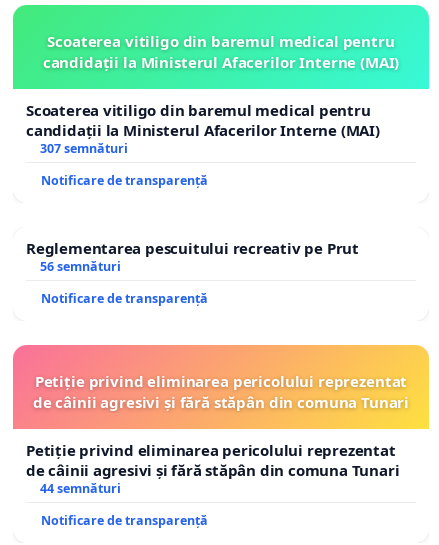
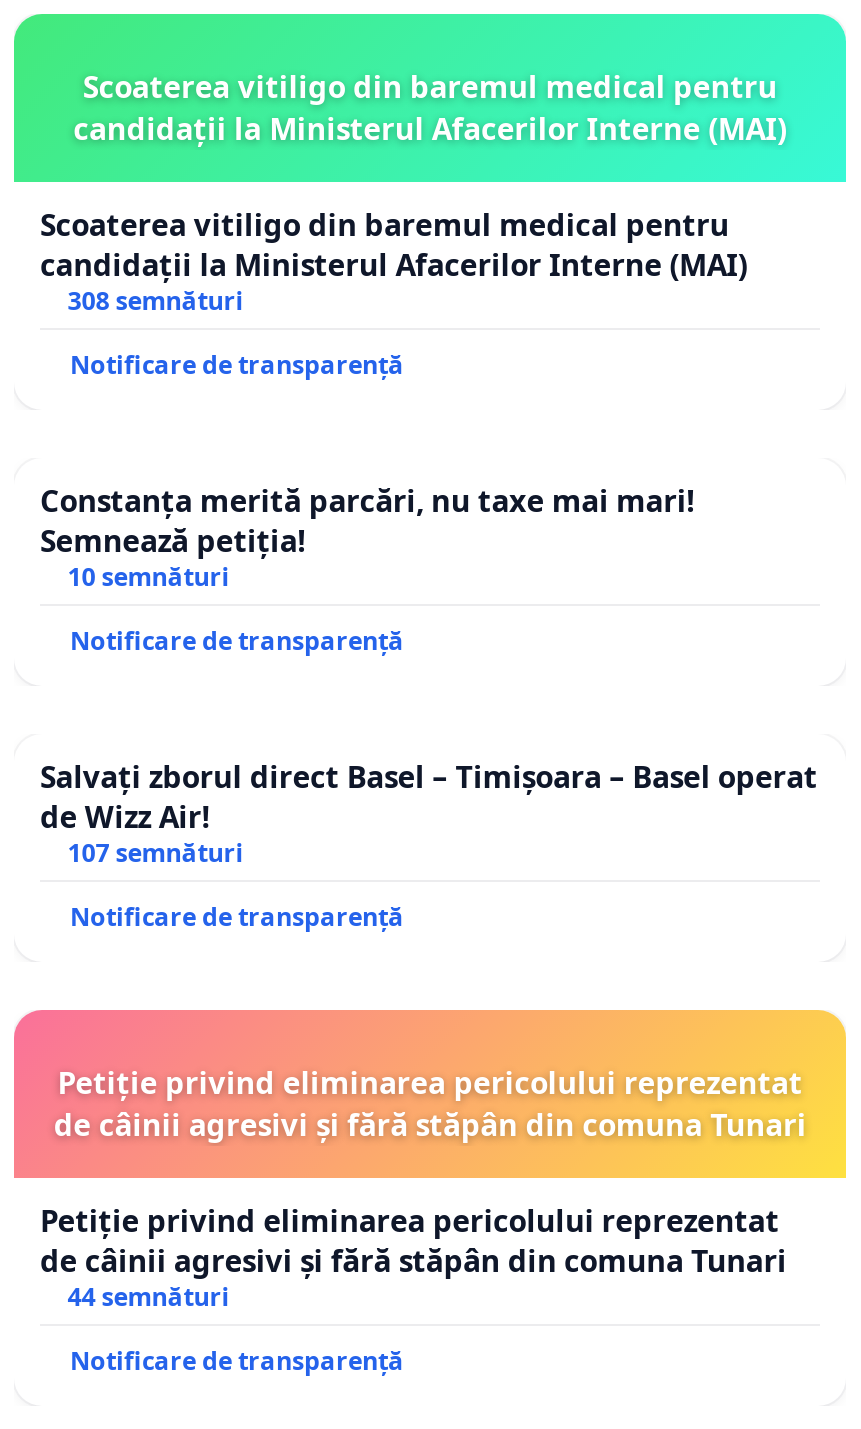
- 307 semnături
+ 308 semnături

- Reglementarea pescuitului recreativ pe Prut
- 56 semnături
+ Constanța merită parcări, nu taxe mai mari!
+ Semnează petiția!
+ 10 semnături
+ Notificare de transparență
+ Salvați zborul direct Basel – Timișoara – Basel operat
+ de Wizz Air!
+ 107 semnături
